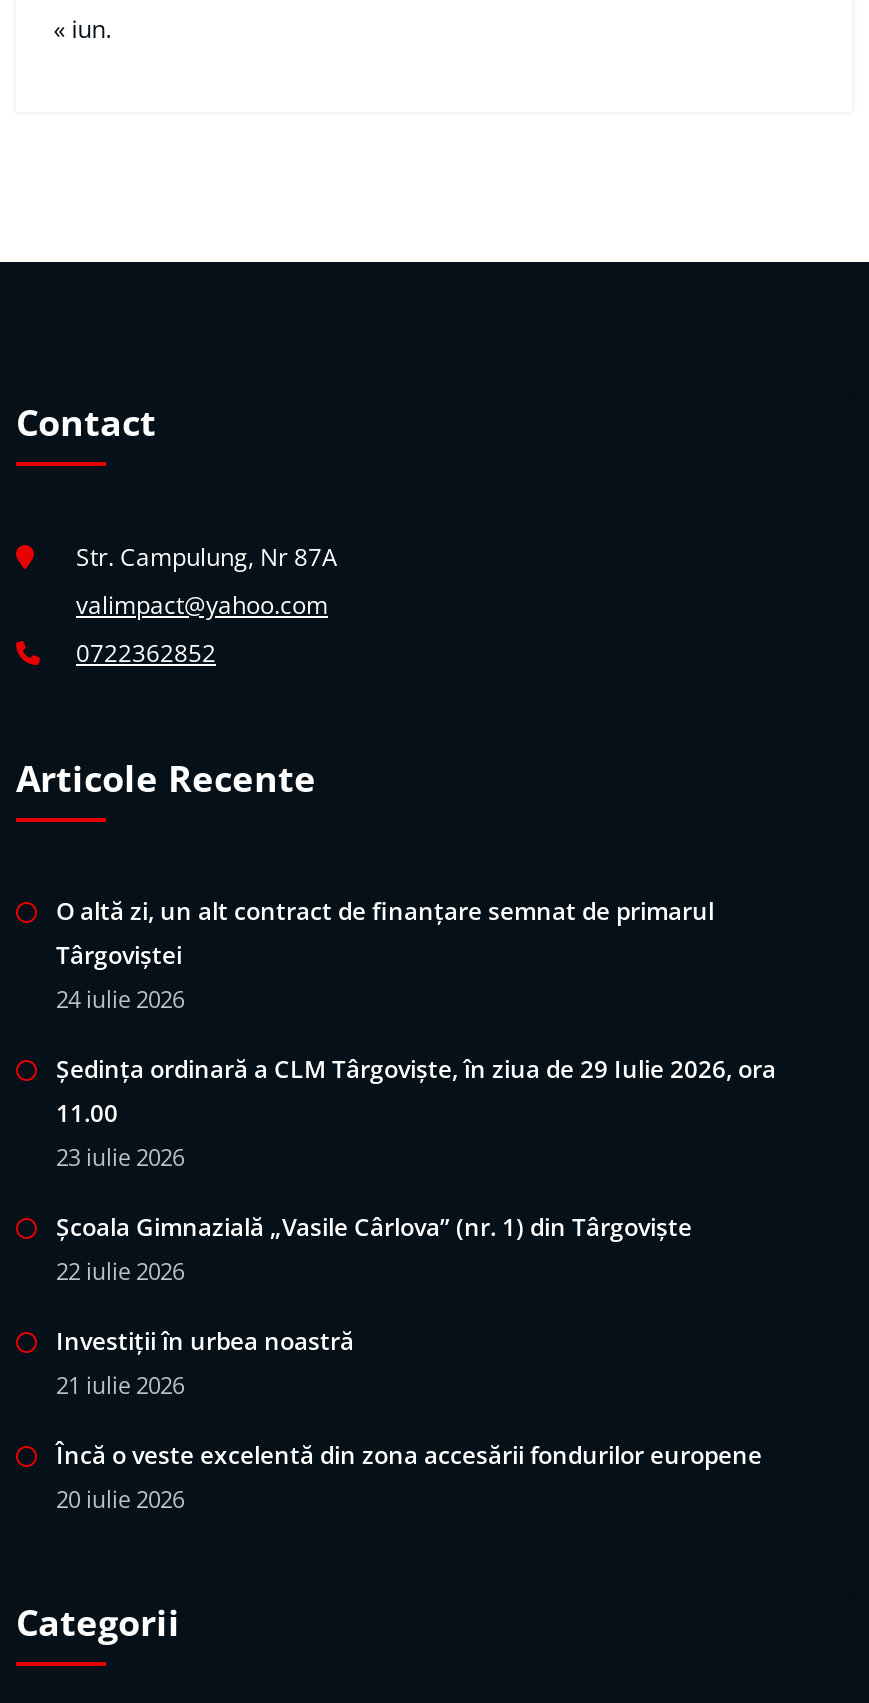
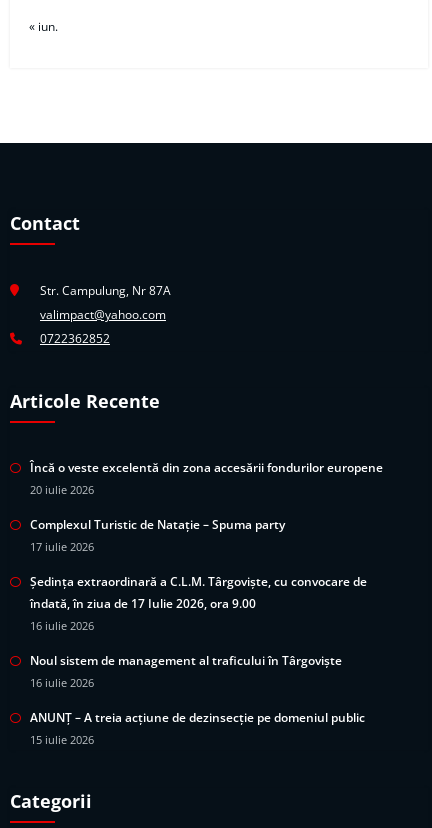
- O altă zi, un alt contract de finanțare semnat de primarul
- Târgoviștei
- 24 iulie 2026
- Ședința ordinară a CLM Târgoviște, în ziua de 29 Iulie 2026, ora
- 11.00
- 23 iulie 2026
- Școala Gimnazială „Vasile Cârlova” (nr. 1) din Târgoviște
- 22 iulie 2026
- Investiții în urbea noastră
- 21 iulie 2026

moved up: Încă o veste excelentă din zona accesării fondurilor europene | 20 iulie 2026

+ Complexul Turistic de Natație – Spuma party
+ 17 iulie 2026
+ Ședința extraordinară a C.L.M. Târgoviște, cu convocare de
+ îndată, în ziua de 17 Iulie 2026, ora 9.00
+ 16 iulie 2026
+ Noul sistem de management al traficului în Târgoviște
+ 16 iulie 2026
+ ANUNȚ – A treia acțiune de dezinsecție pe domeniul public
+ 15 iulie 2026
